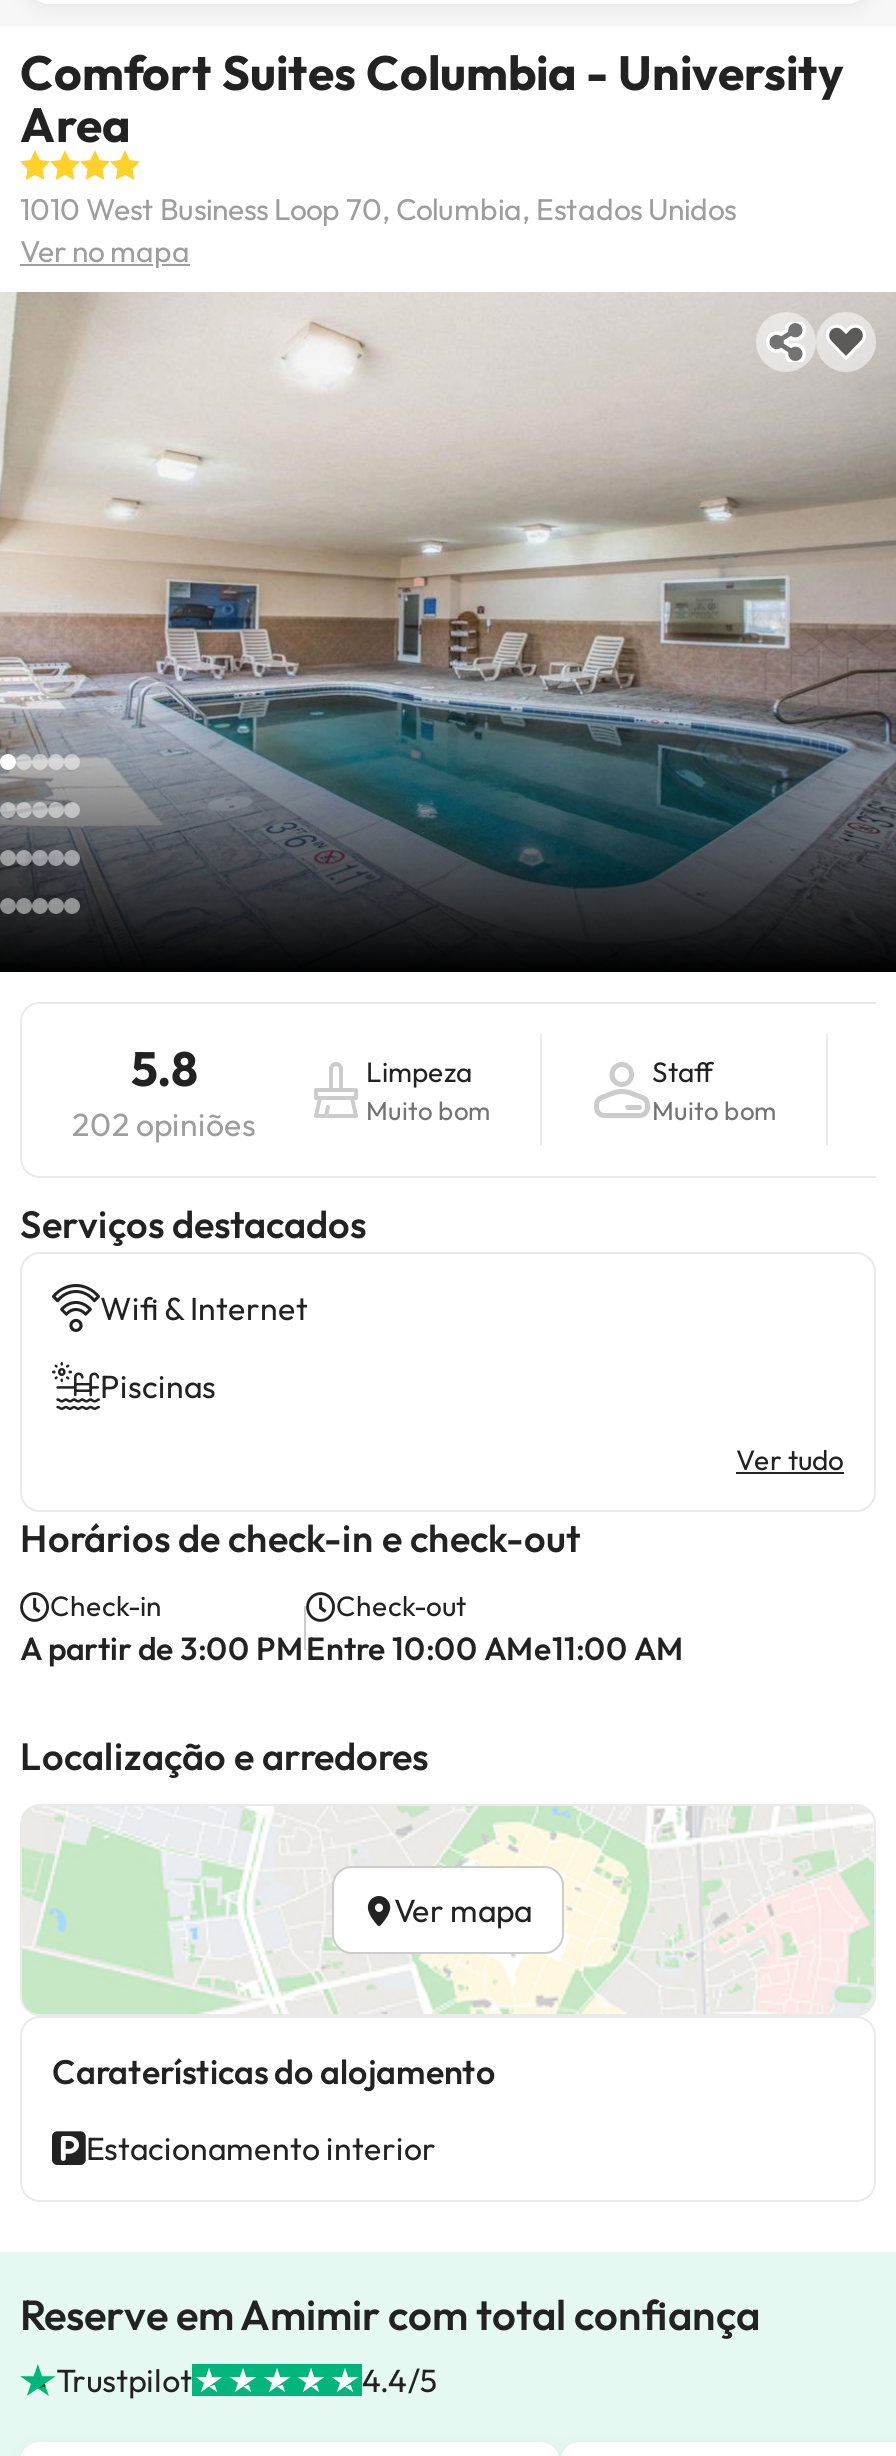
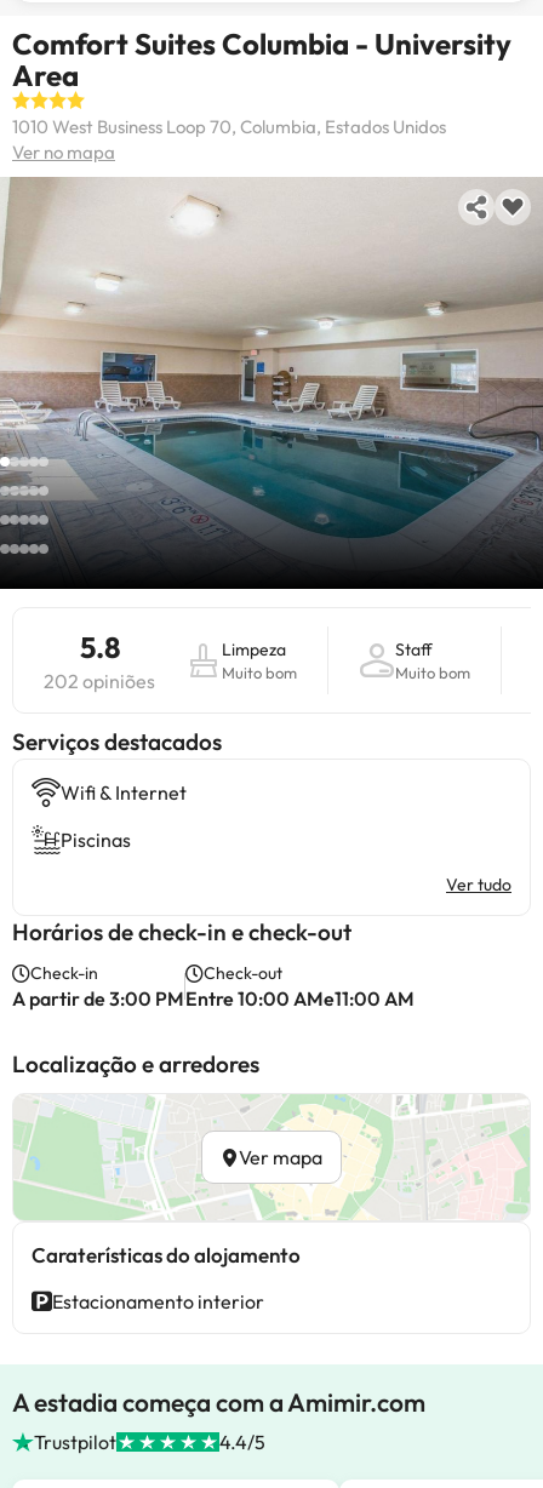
- Reserve em Amimir com total confiança
+ A estadia começa com a Amimir.com
